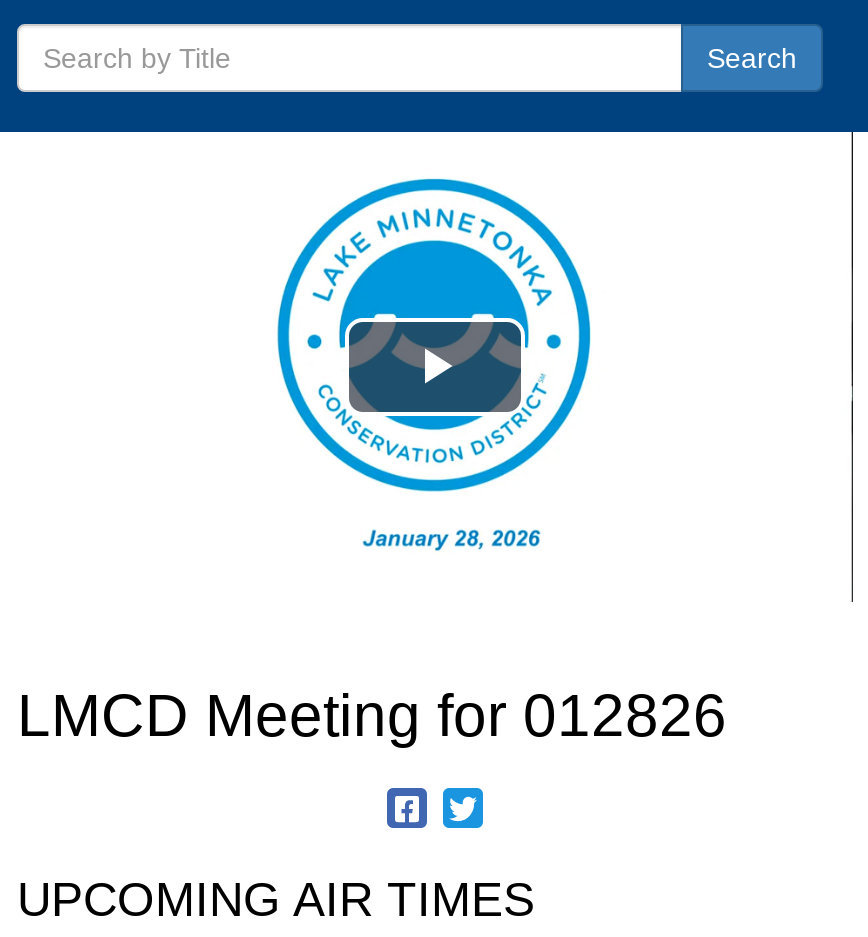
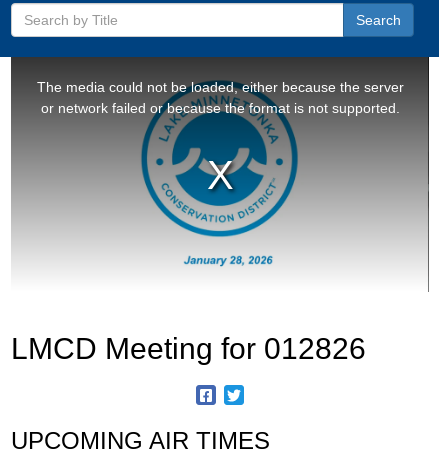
- [image]
+ [image]
